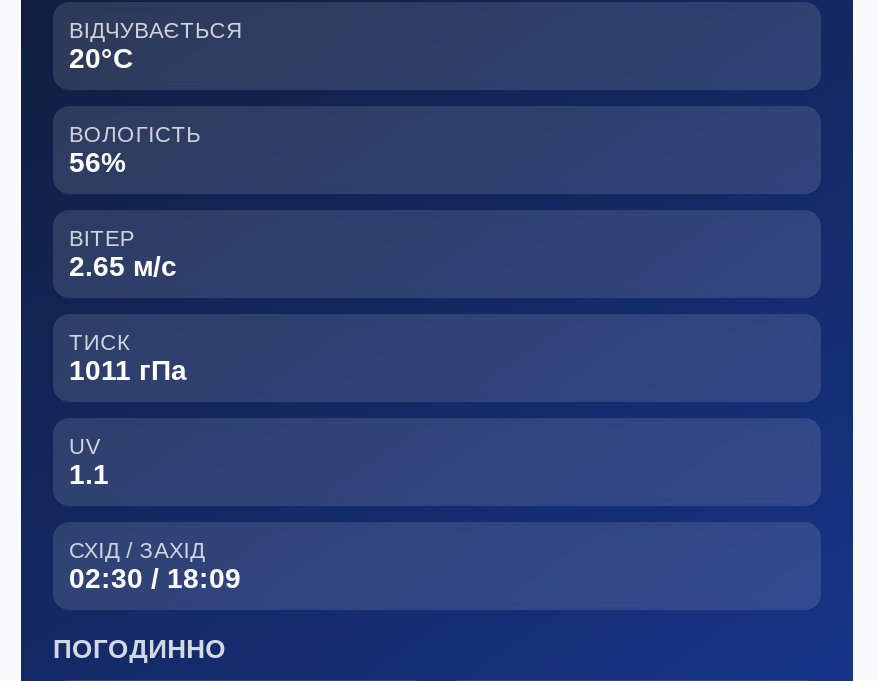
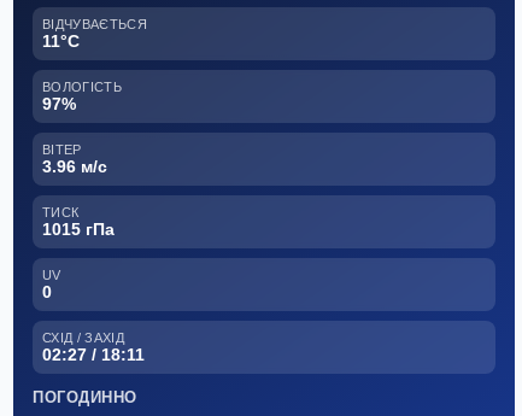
- 20°C
+ 11°C

- 56%
+ 97%

- 2.65 м/с
+ 3.96 м/с

- 1011 гПа
+ 1015 гПа

- 1.1
+ 0

- 02:30 / 18:09
+ 02:27 / 18:11
